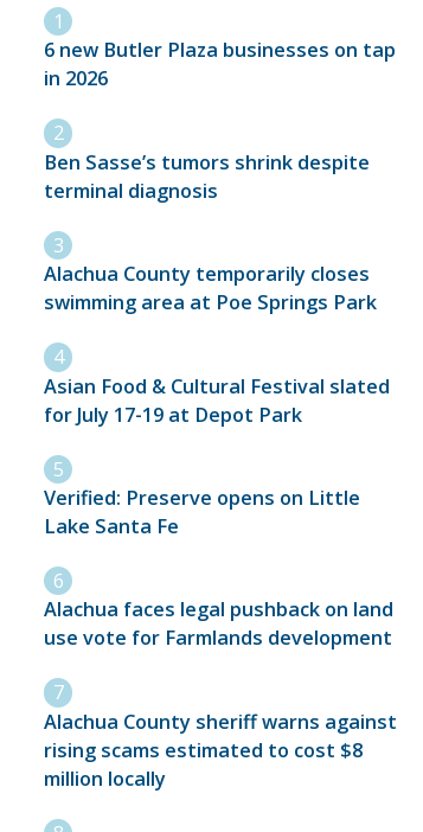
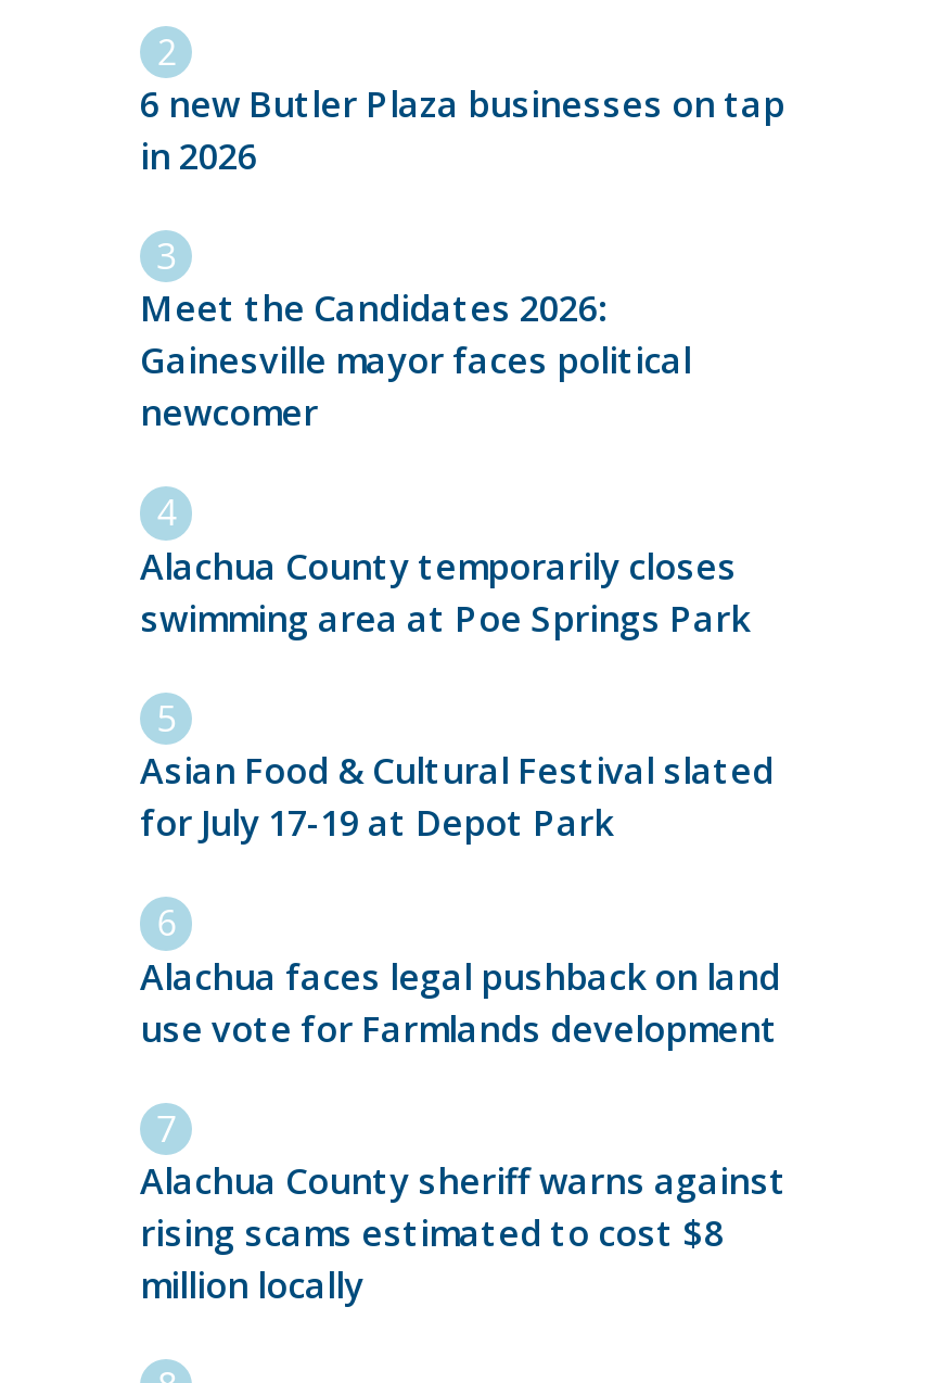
- Ben Sasse’s tumors shrink despite
- terminal diagnosis
+ Meet the Candidates 2026:
+ Gainesville mayor faces political
+ newcomer

moved down: Alachua County temporarily closes | swimming area at Poe Springs Park | Asian Food & Cultural Festival slated | for July 17-19 at Depot Park

- Verified: Preserve opens on Little
- Lake Santa Fe
